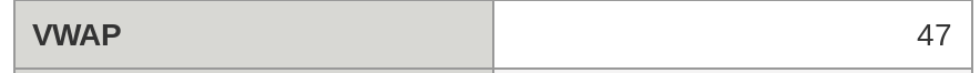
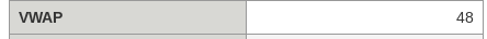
- 47
+ 48
